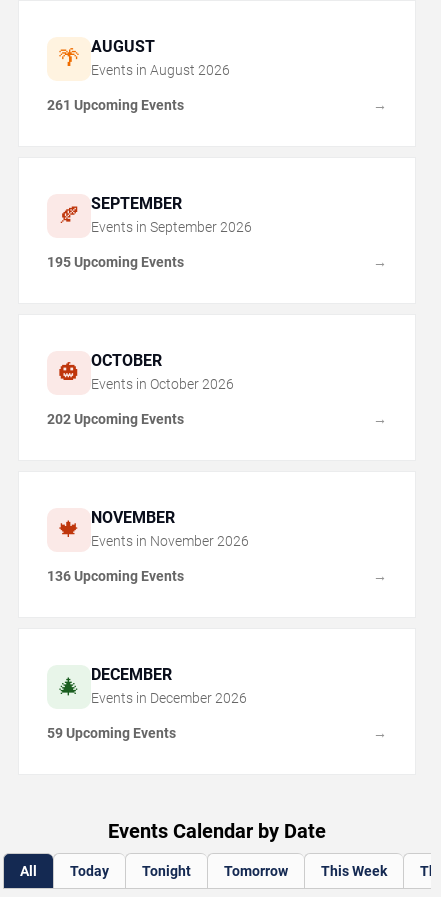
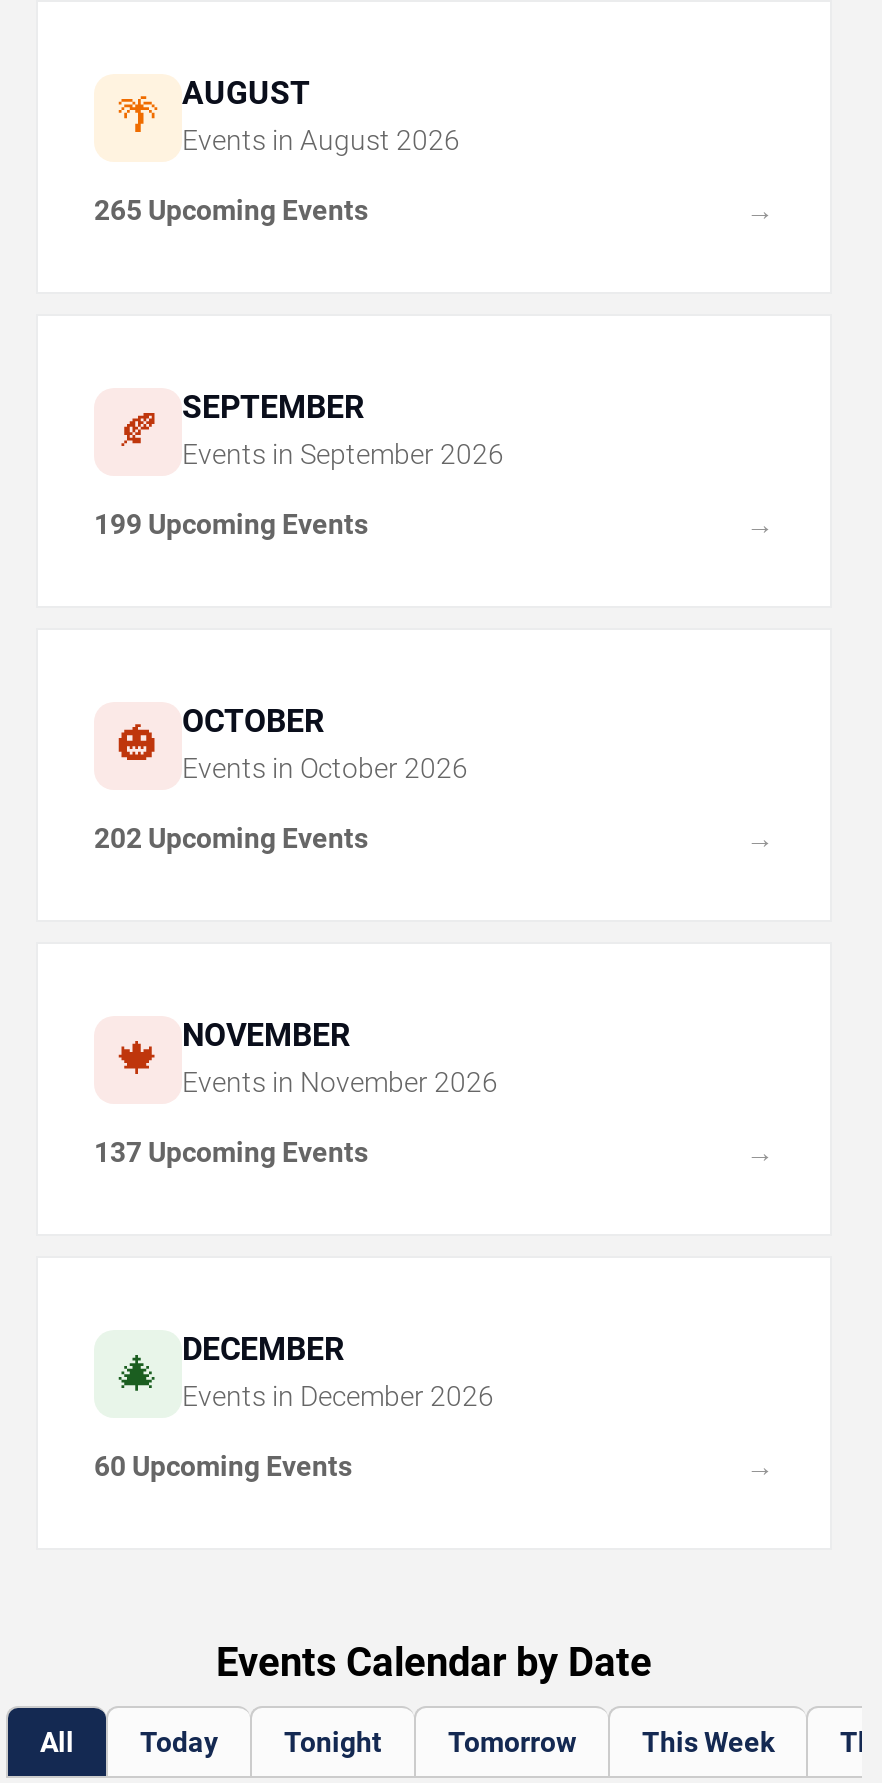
- 261 Upcoming Events
+ 265 Upcoming Events

- 195 Upcoming Events
+ 199 Upcoming Events

- 136 Upcoming Events
+ 137 Upcoming Events

- 59 Upcoming Events
+ 60 Upcoming Events
